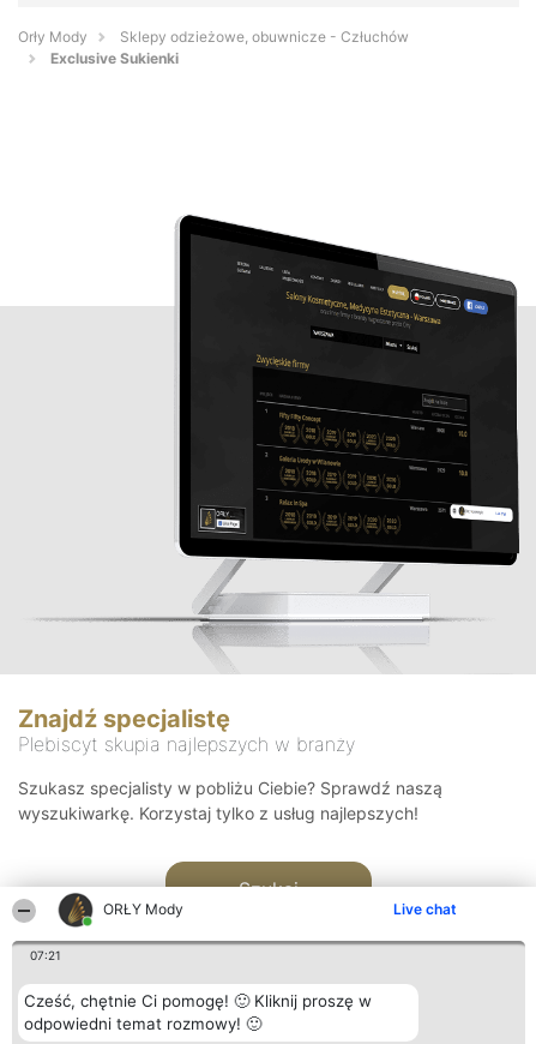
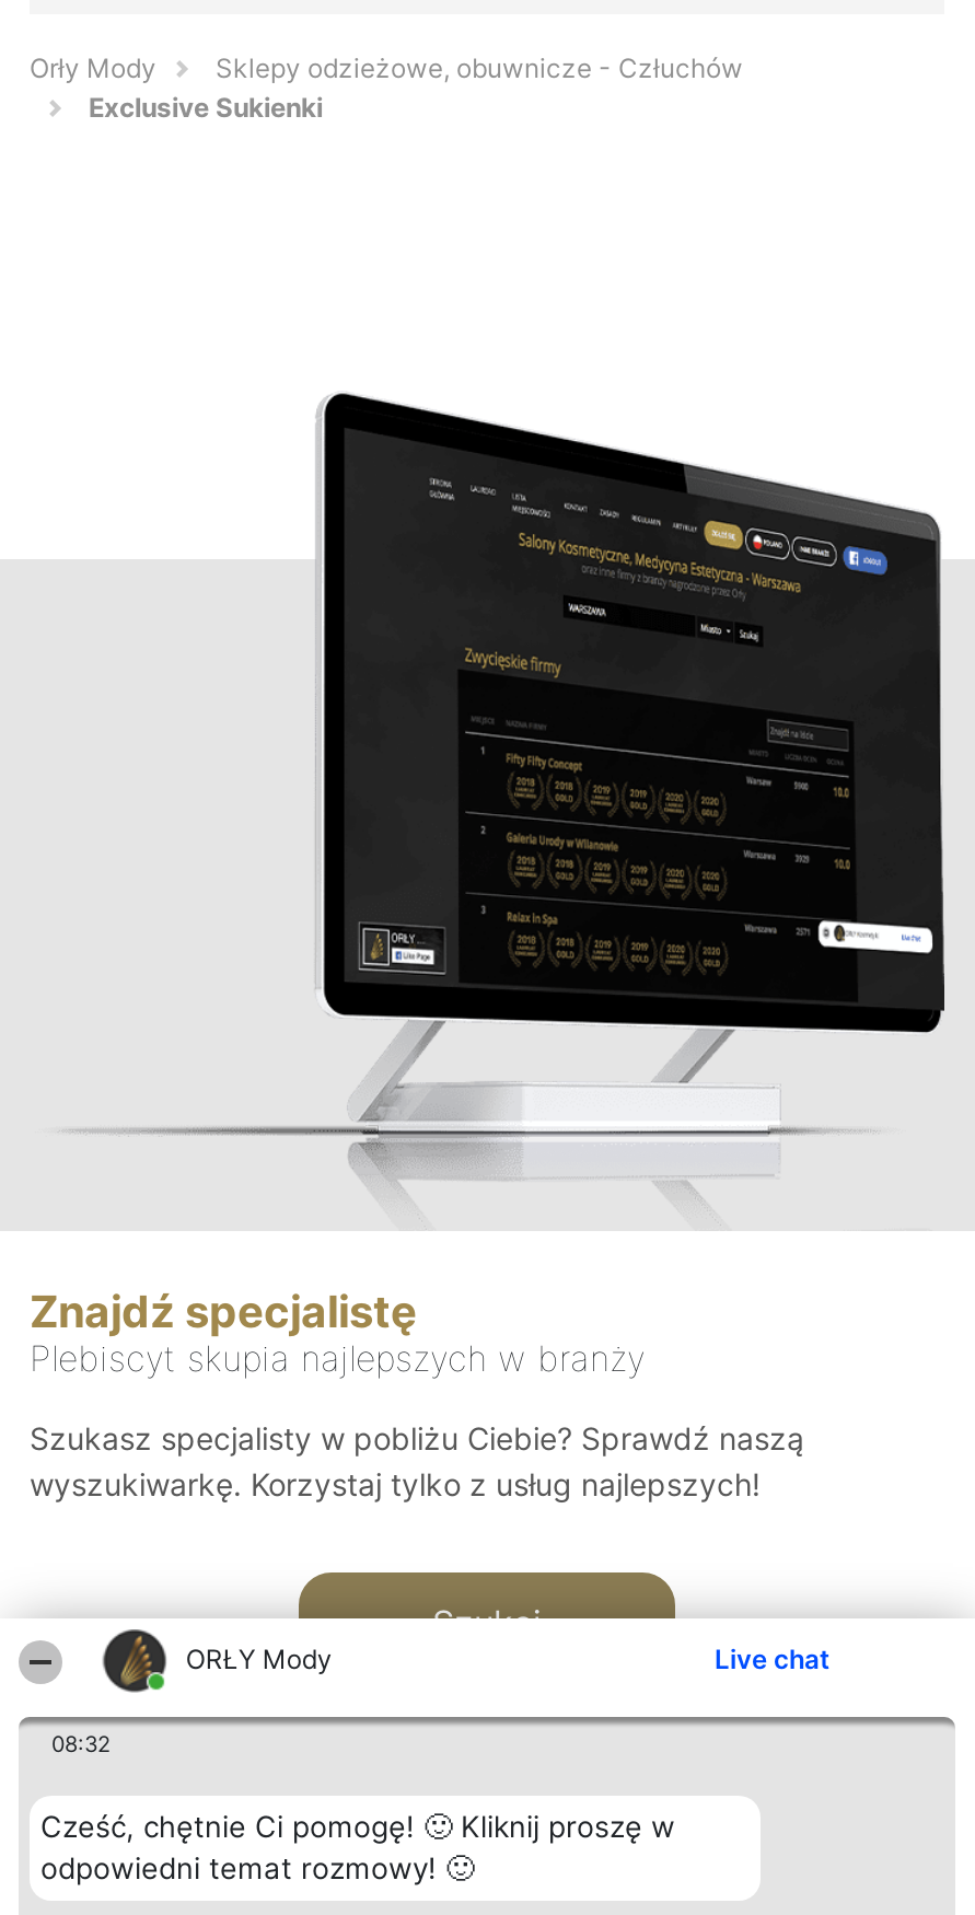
- 07:21
+ 08:32
